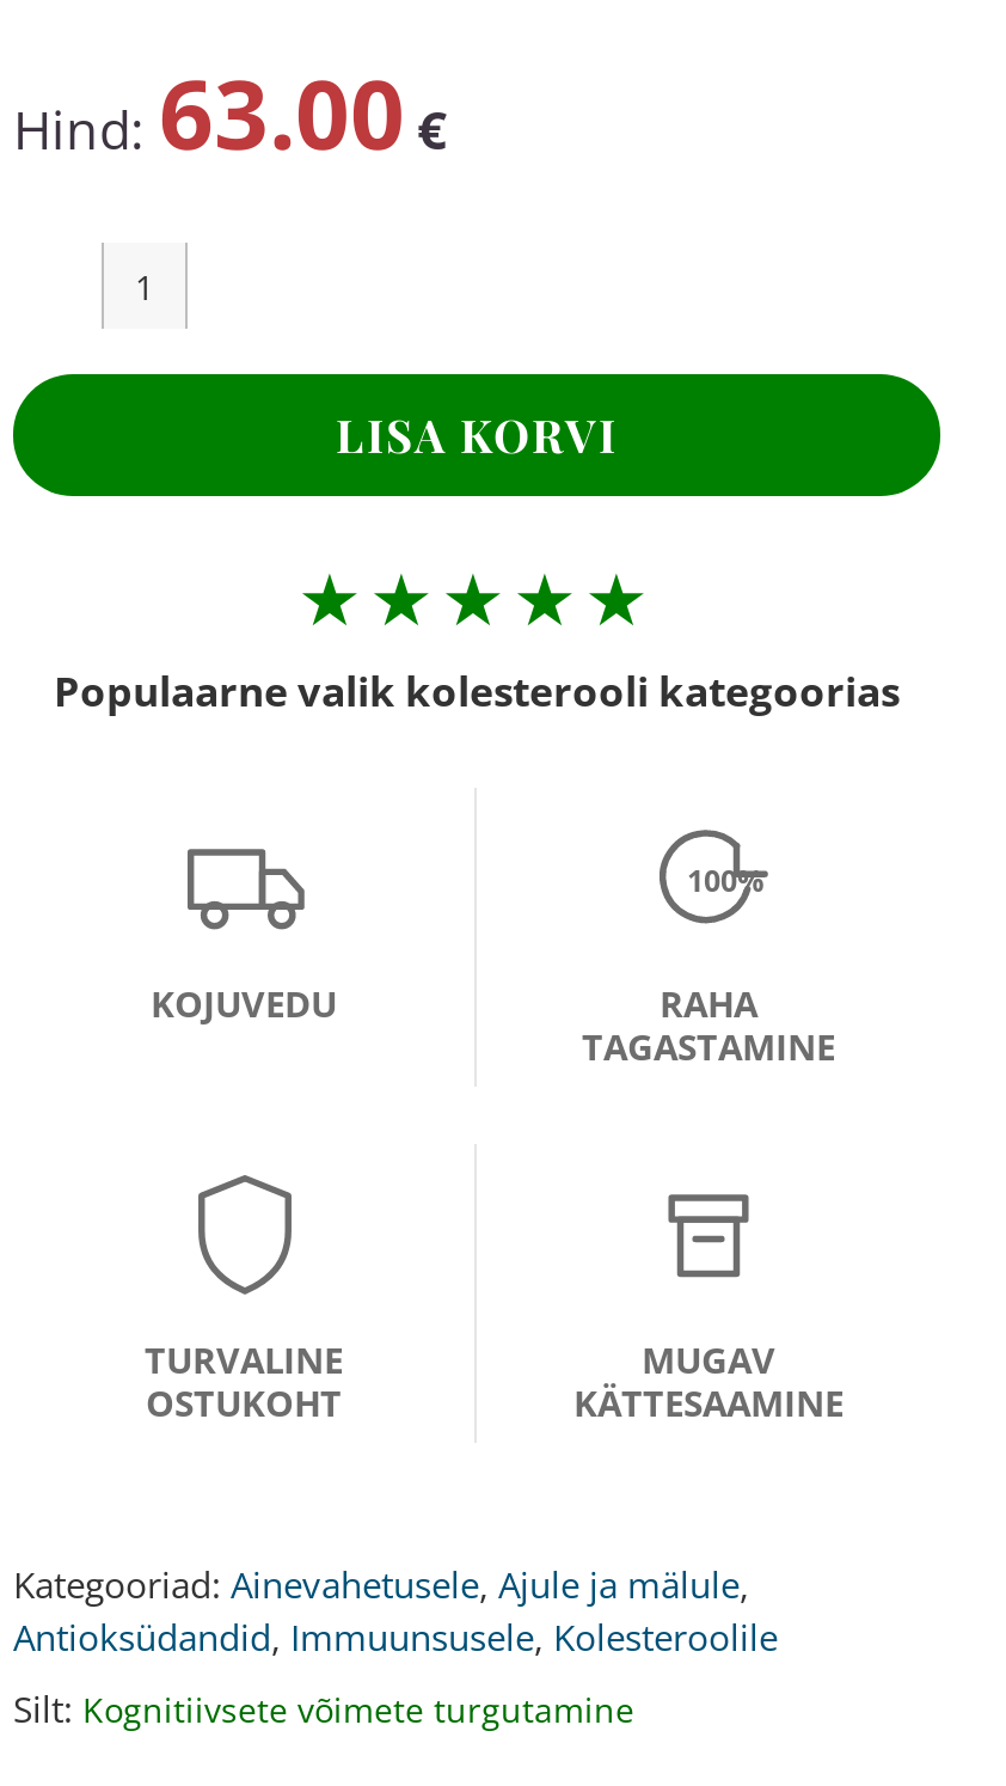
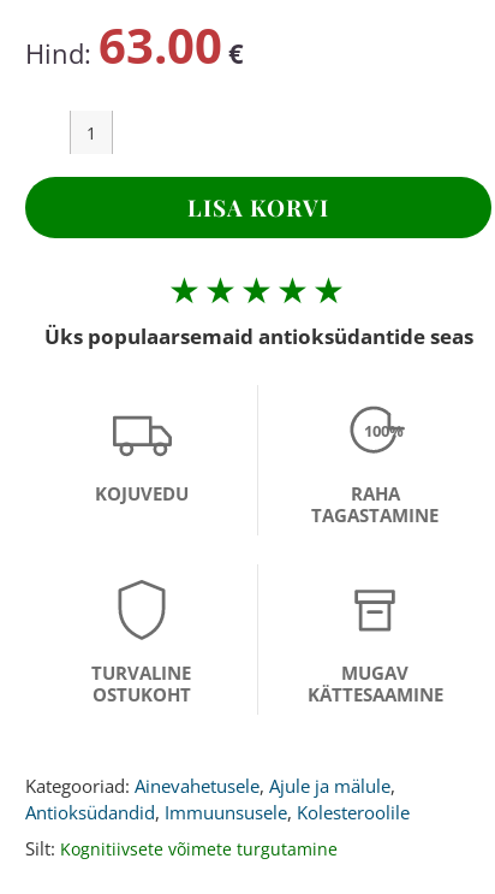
- Populaarne valik kolesterooli kategoorias
+ Üks populaarsemaid antioksüdantide seas
